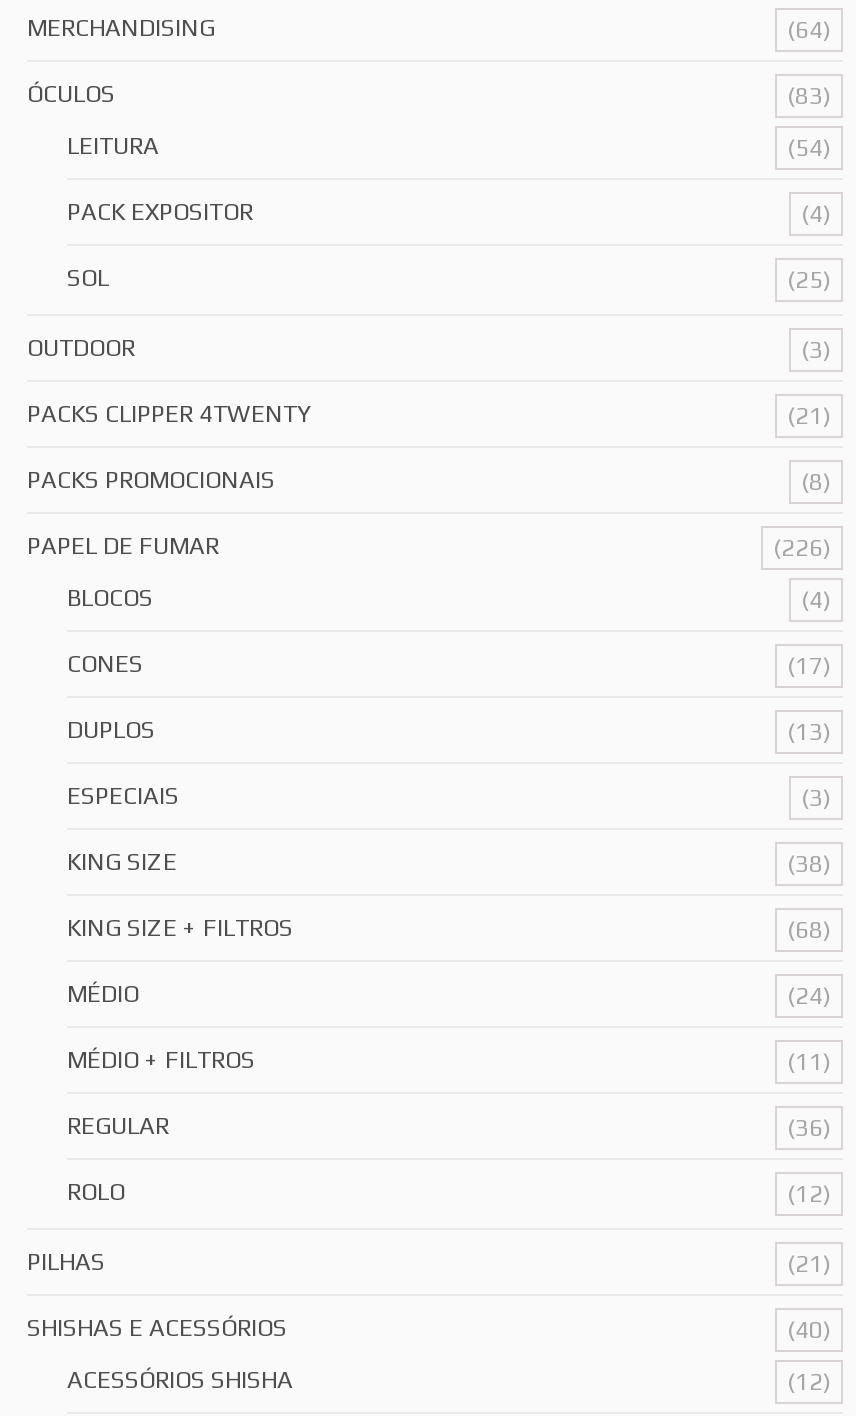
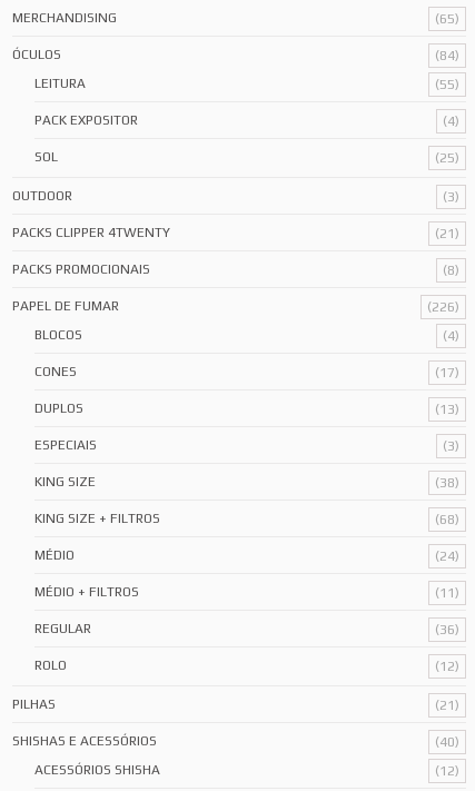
- (64)
+ (65)

- (83)
+ (84)

- (54)
+ (55)
